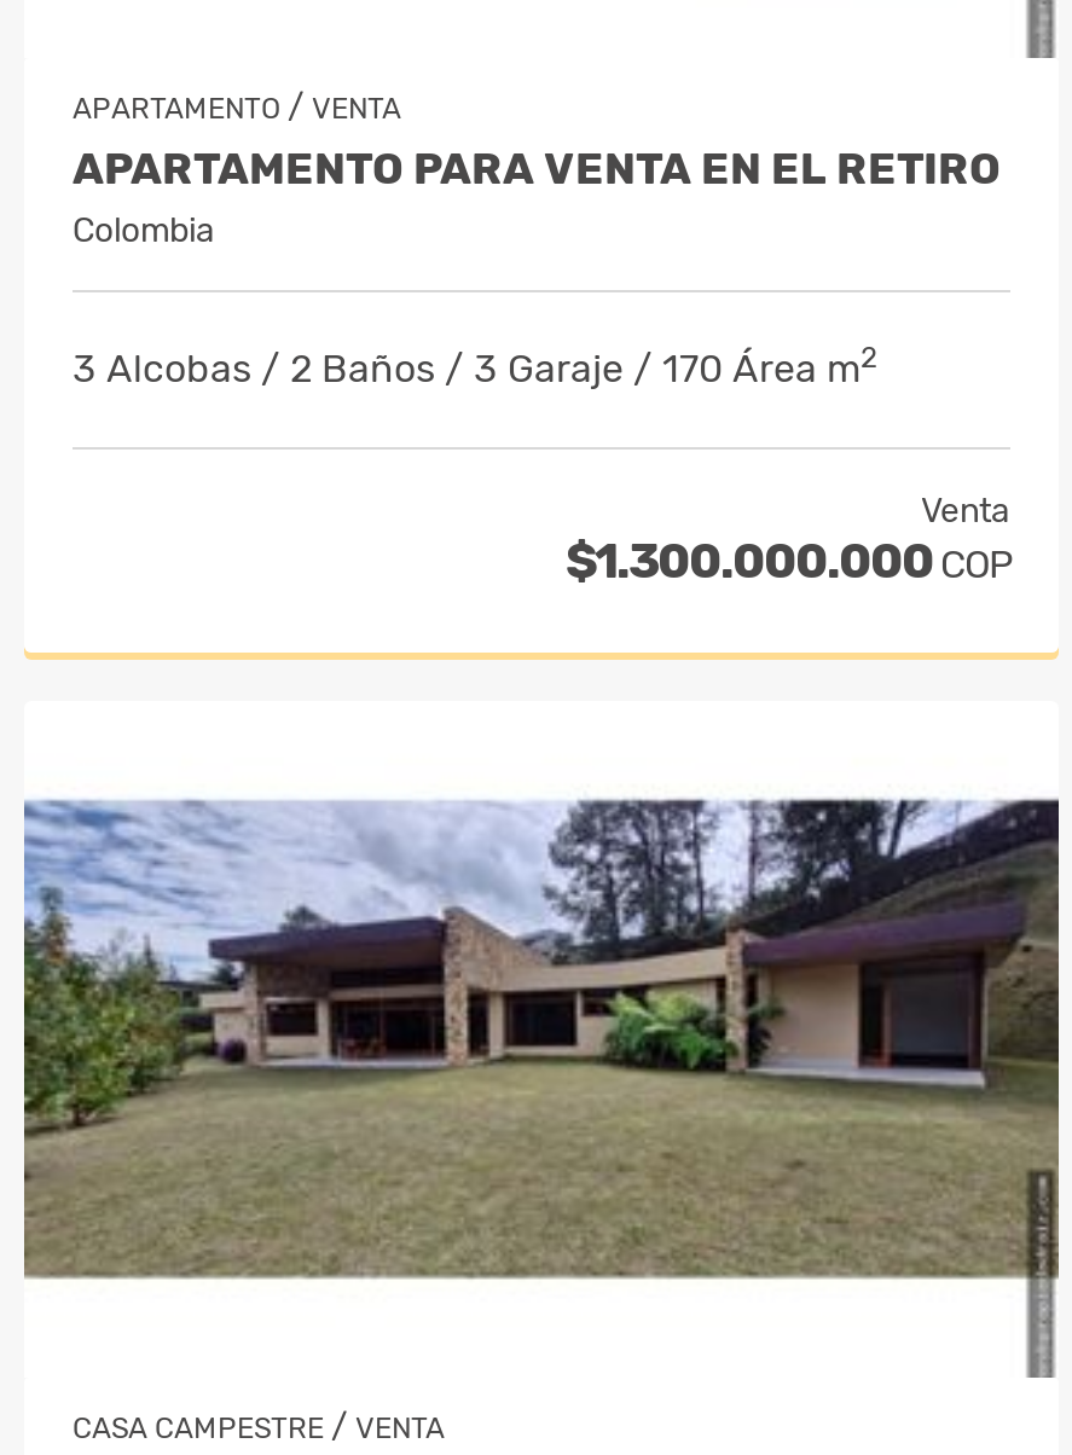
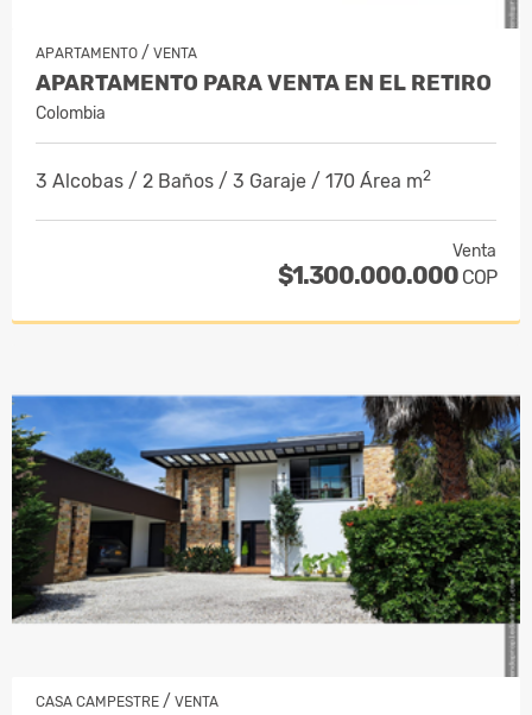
- [image]
+ [image]
